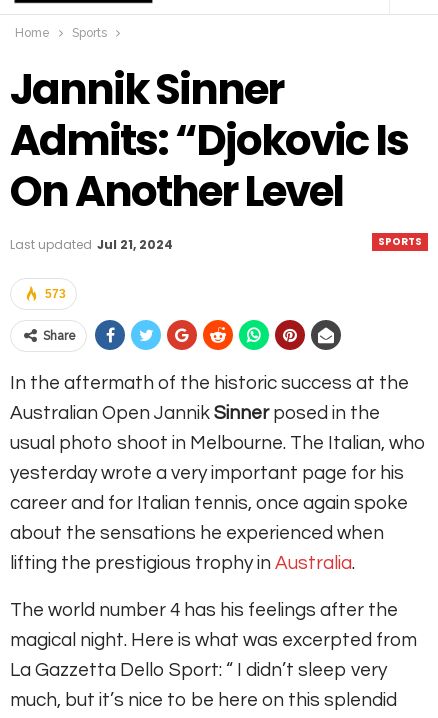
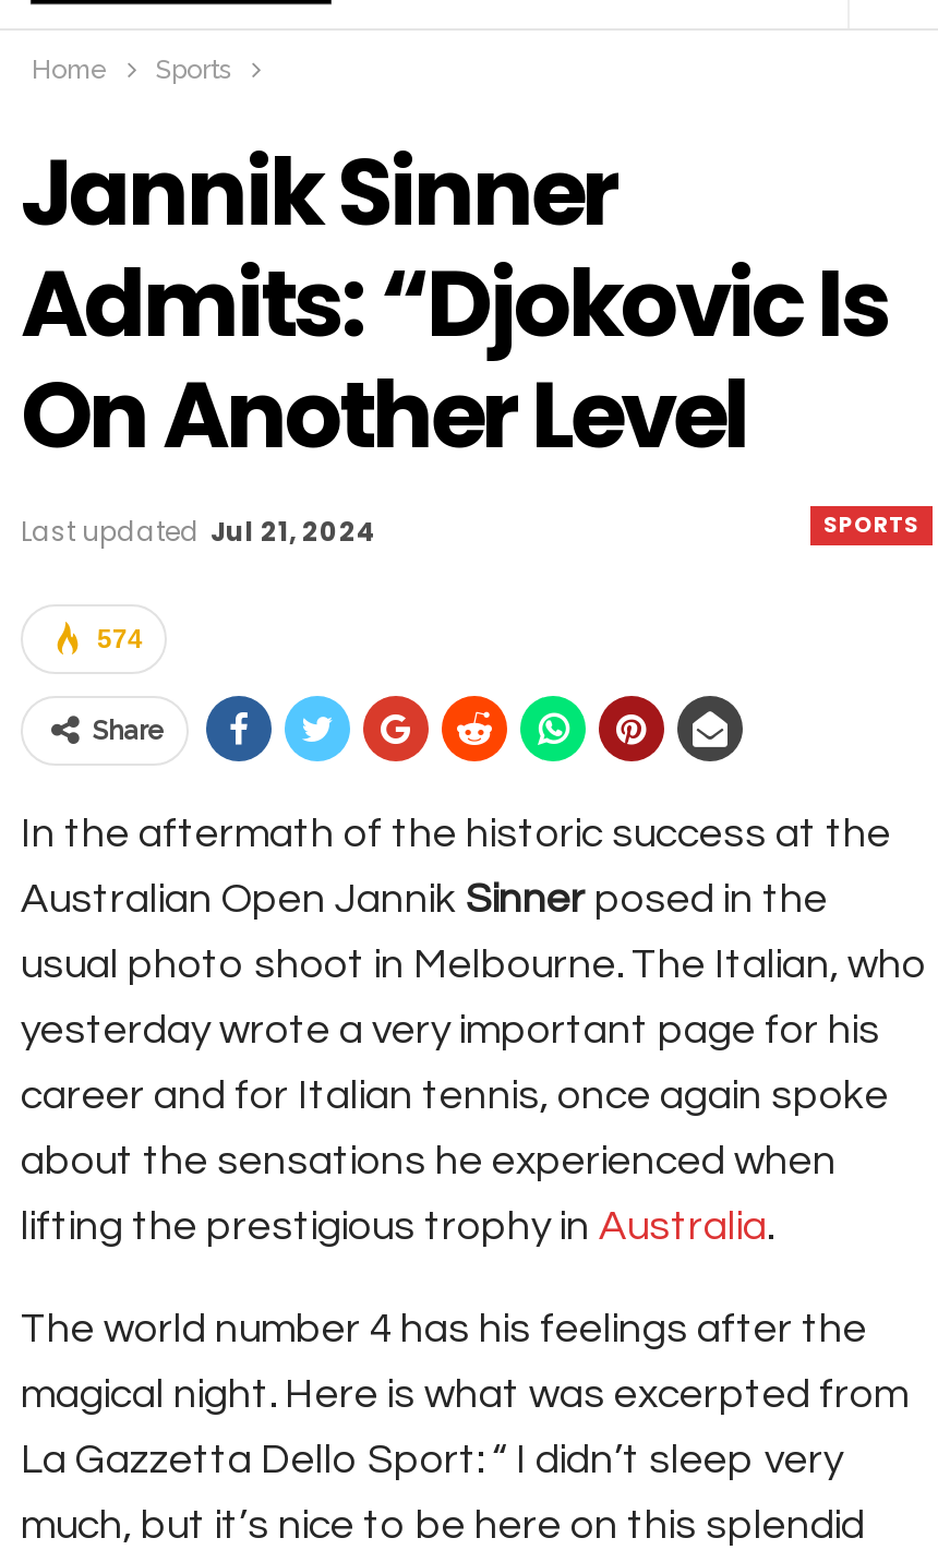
- 573
+ 574
